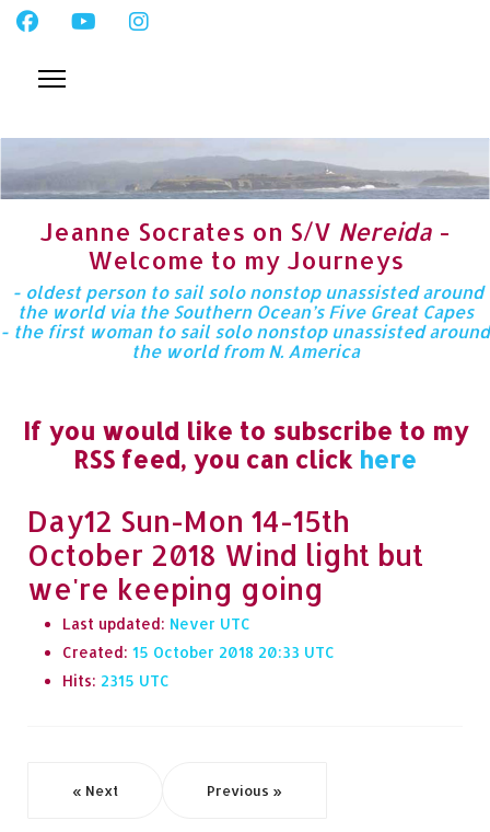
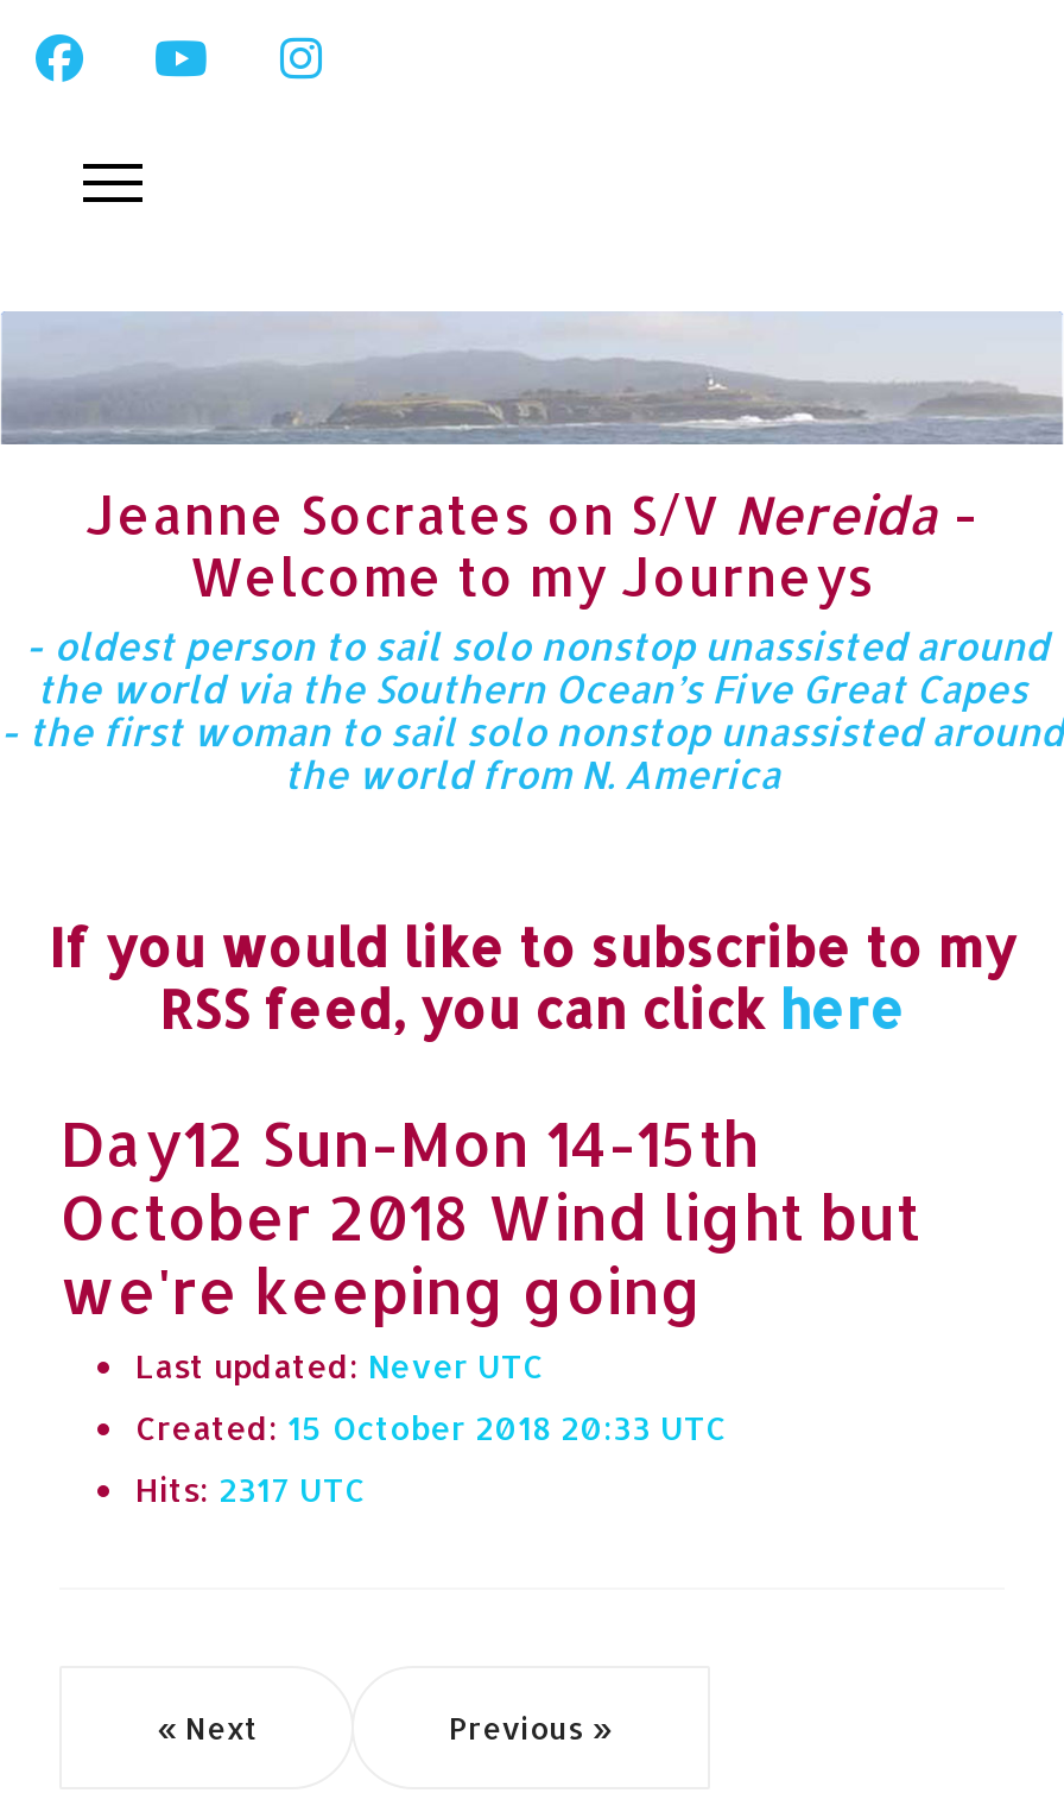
- Hits: 2315
+ Hits: 2317
